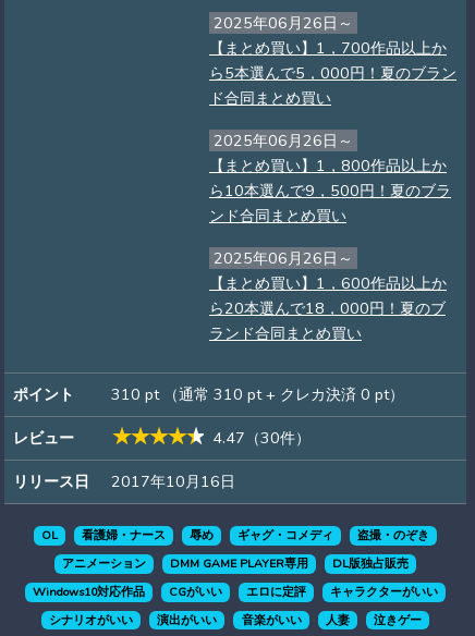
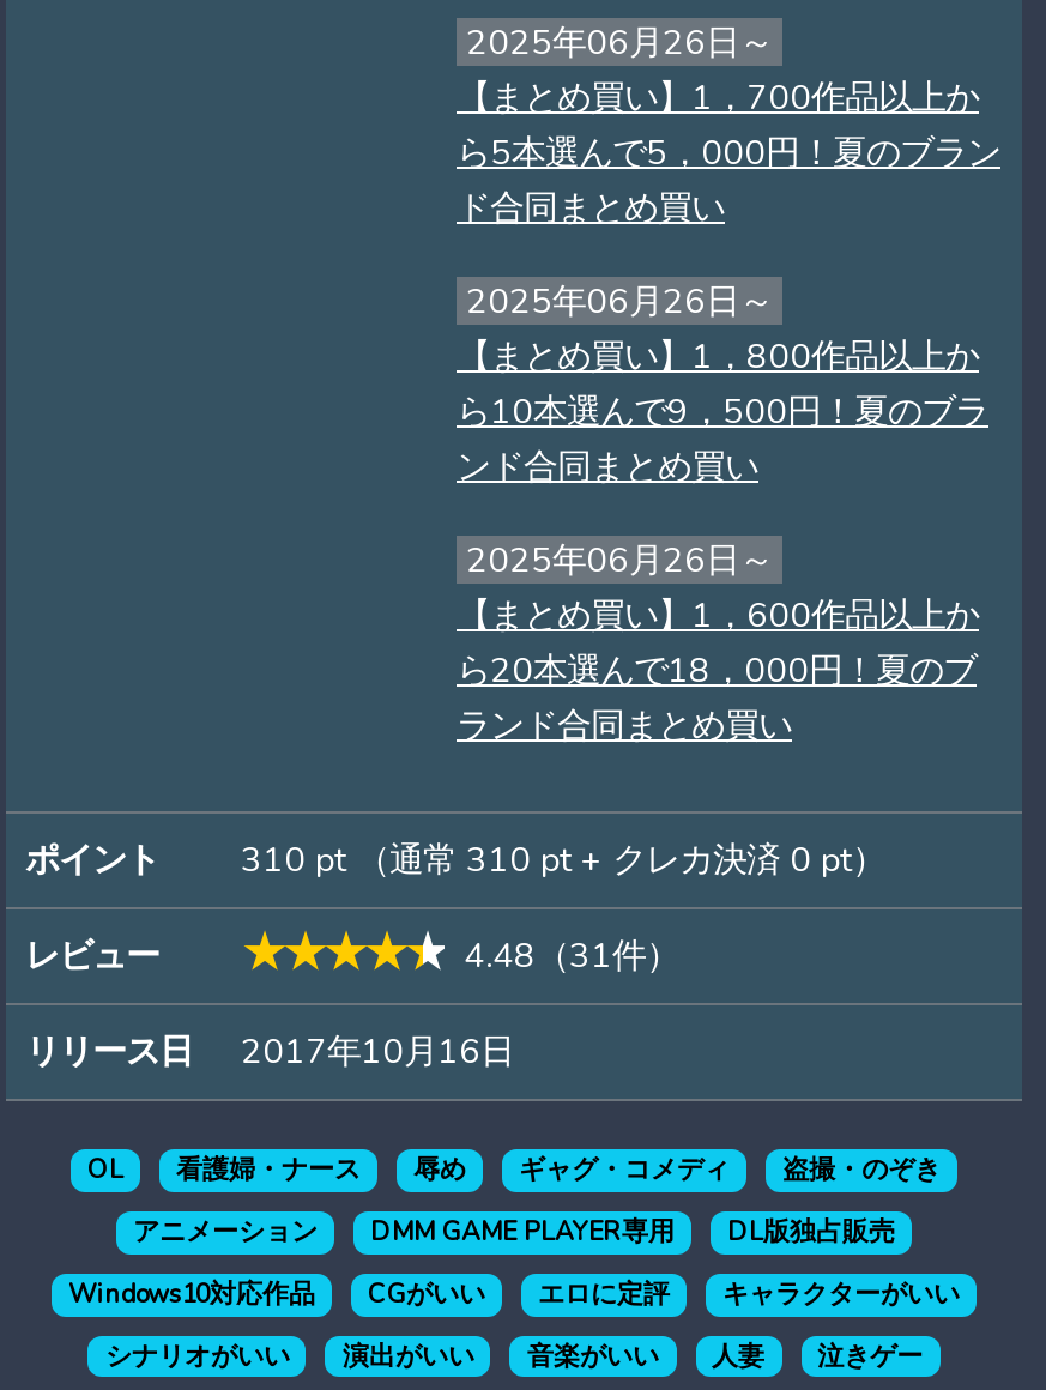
- 4.47（30件）
+ 4.48（31件）
